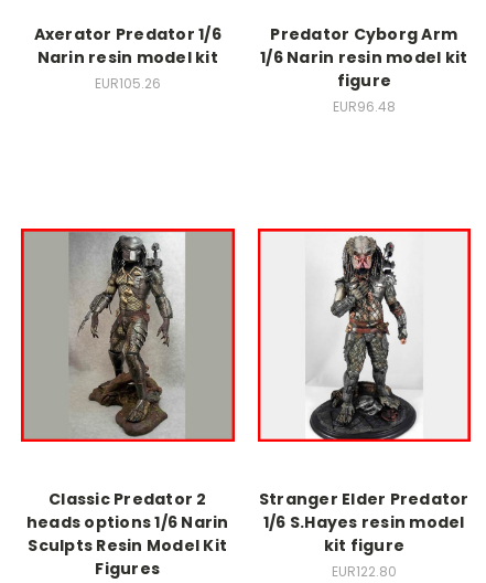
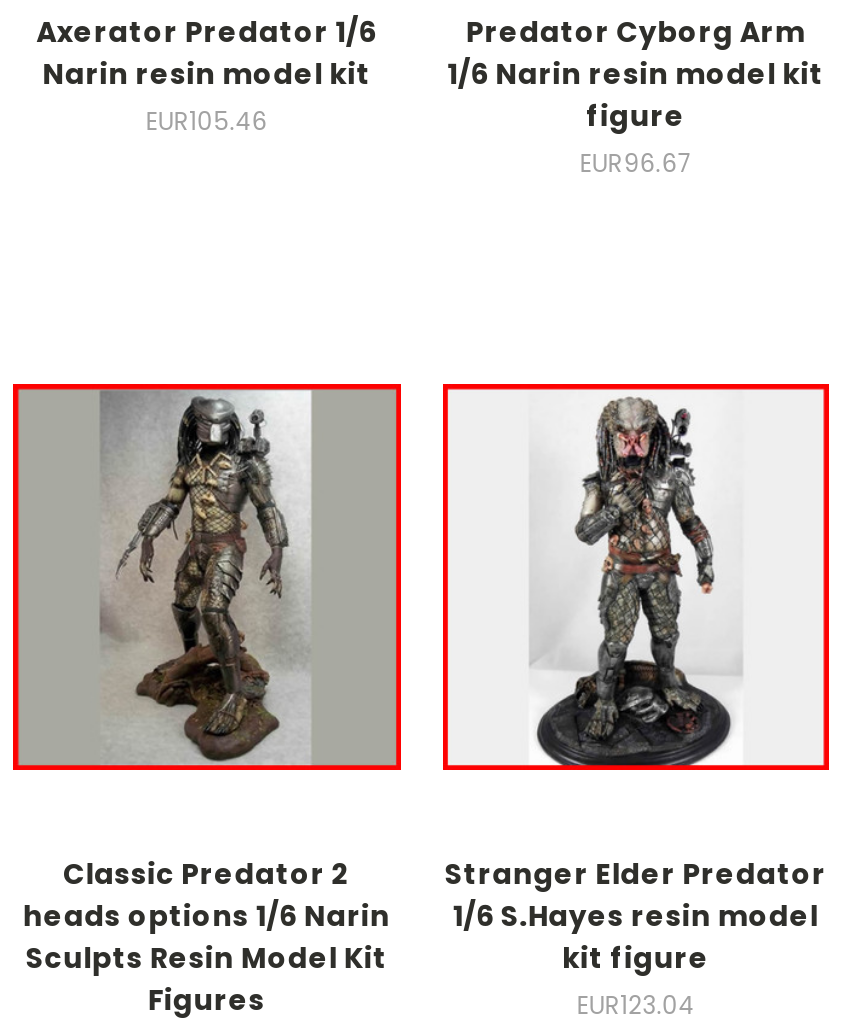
- EUR105.26
+ EUR105.46

- EUR96.48
+ EUR96.67

- EUR122.80
+ EUR123.04
